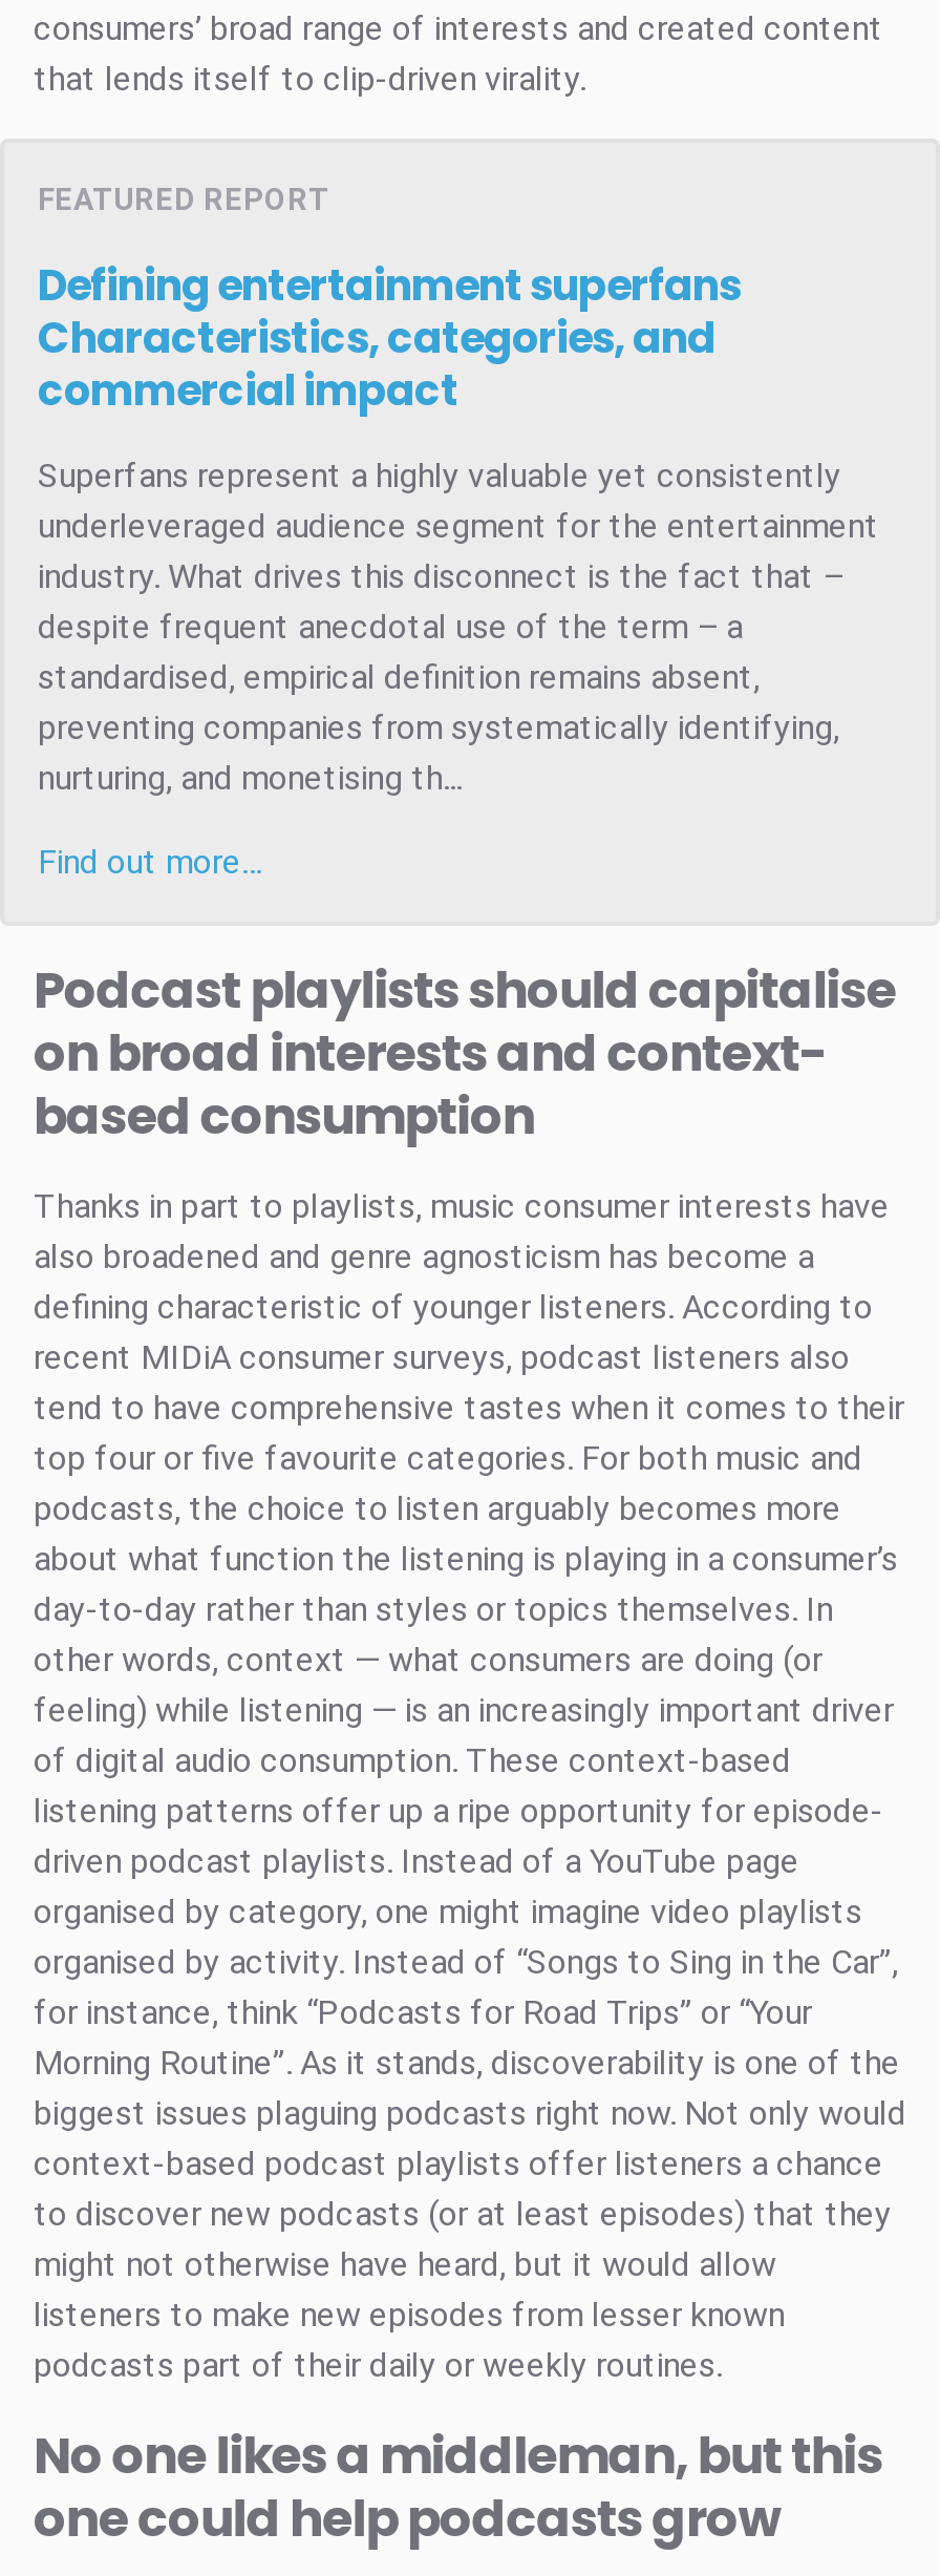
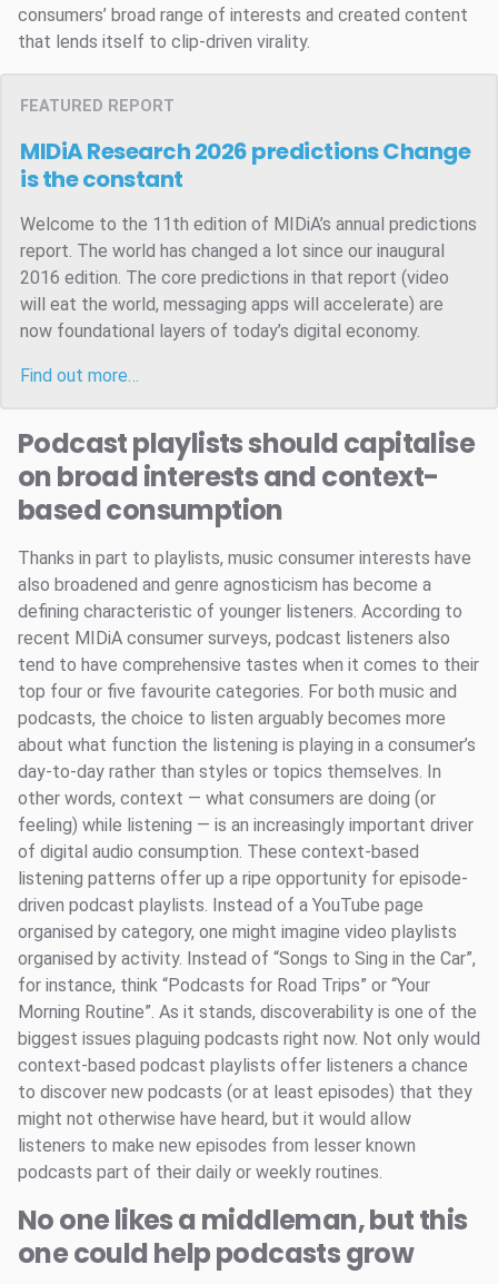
- Defining entertainment superfans
- Characteristics, categories, and
- commercial impact
+ MIDiA Research 2026 predictionsChange
+ is the constant

- Superfans represent a highly valuable yet consistently
- underleveraged audience segment for the entertainment
- industry. What drives this disconnect is the fact that –
- despite frequent anecdotal use of the term – a
- standardised, empirical definition remains absent,
- preventing companies from systematically identifying,
- nurturing, and monetising th...
+ Welcome to the 11th edition of MIDiA’s annual predictions
+ report. The world has changed a lot since our inaugural
+ 2016 edition. The core predictions in that report (video
+ will eat the world, messaging apps will accelerate) are
+ now foundational layers of today’s digital economy.
